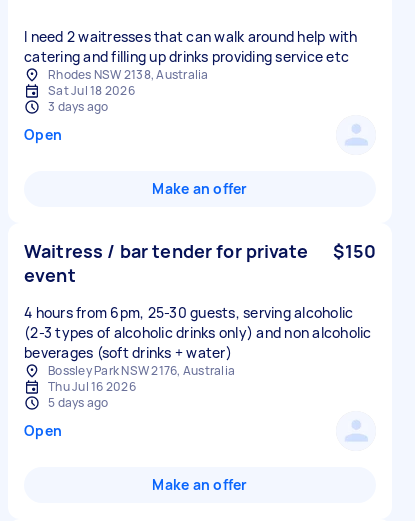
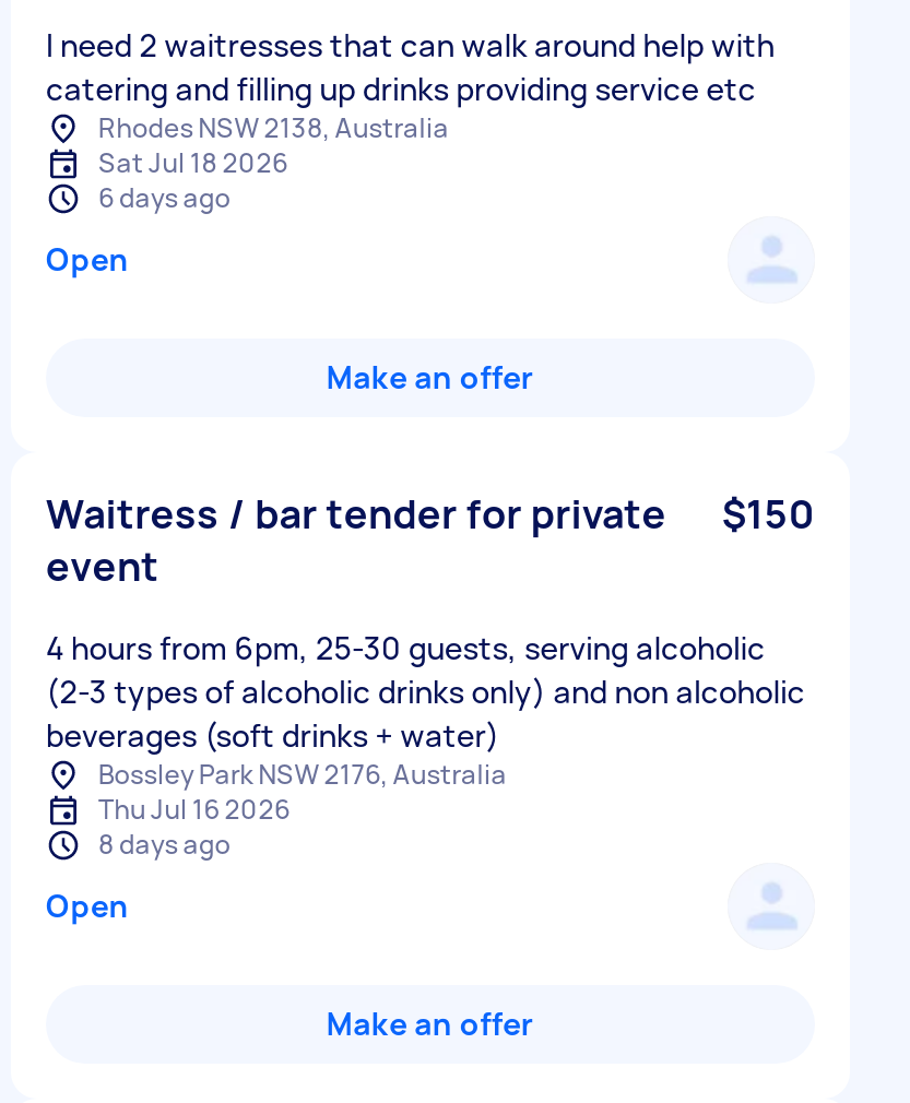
- 3 days ago
+ 6 days ago

- 5 days ago
+ 8 days ago
